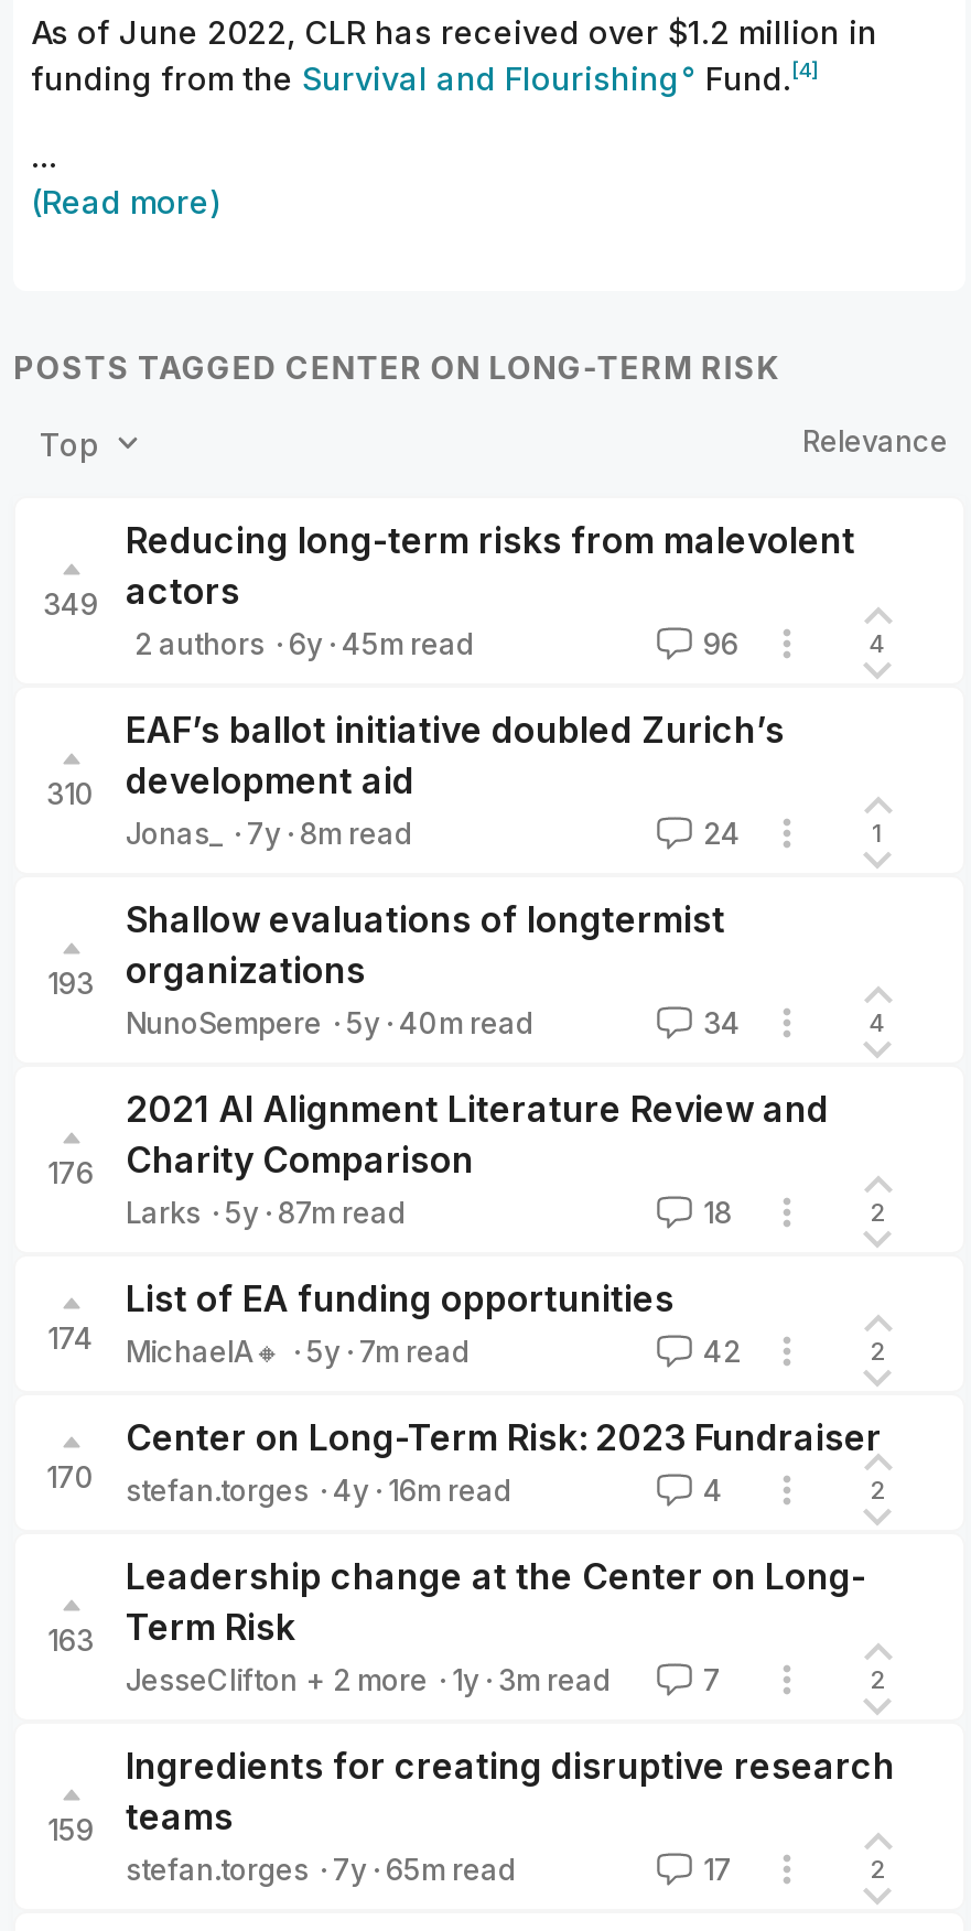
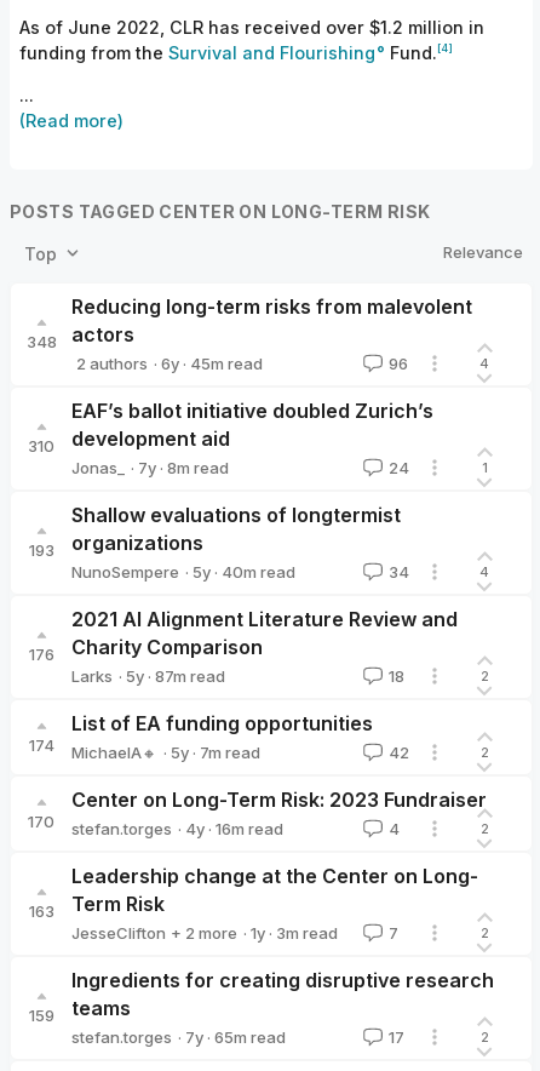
- 349 actors
+ 348 actors
